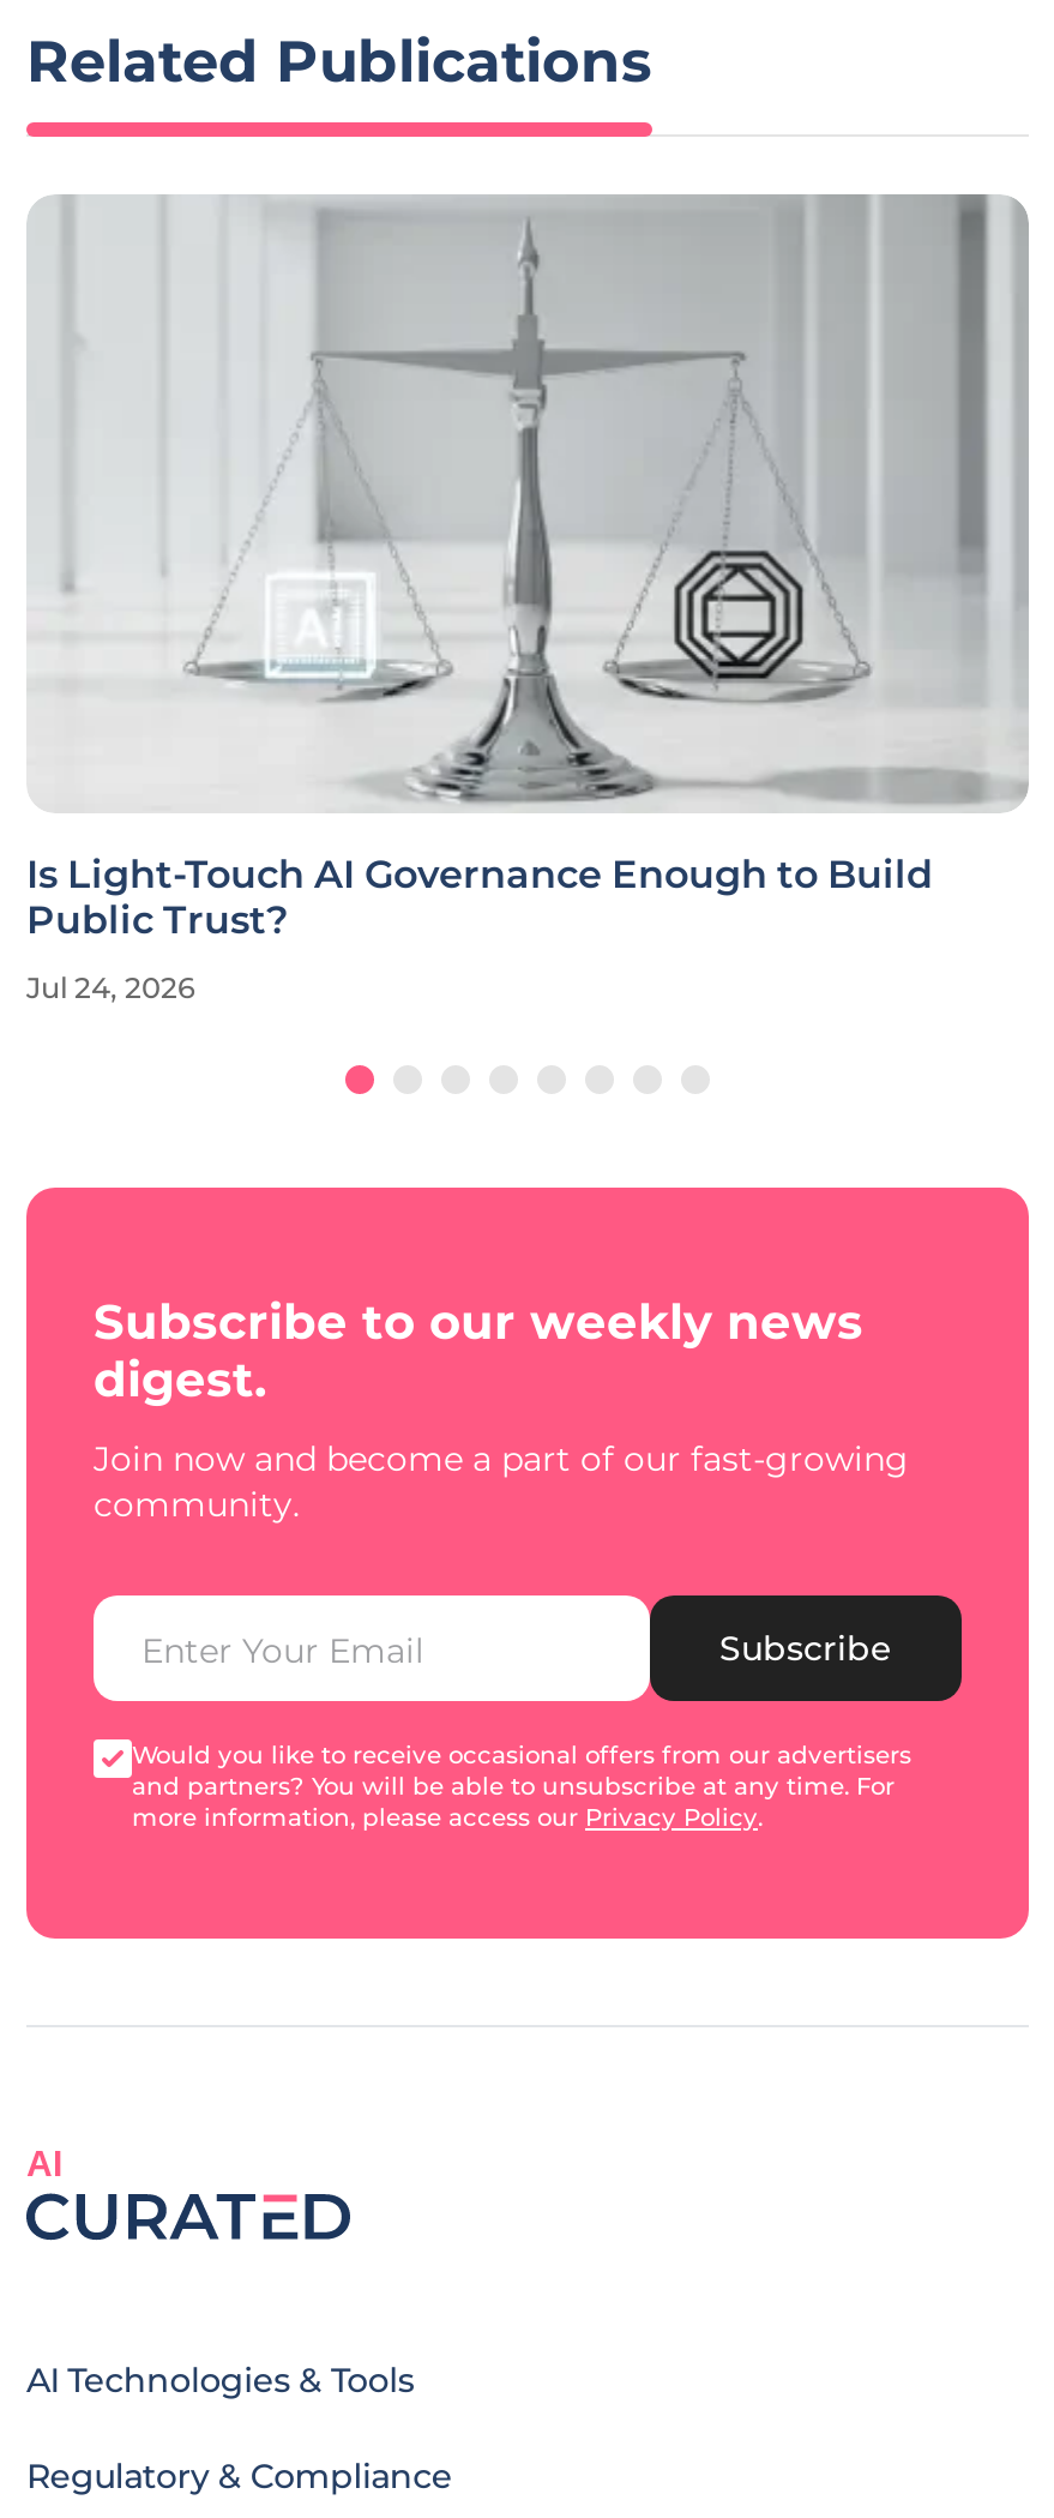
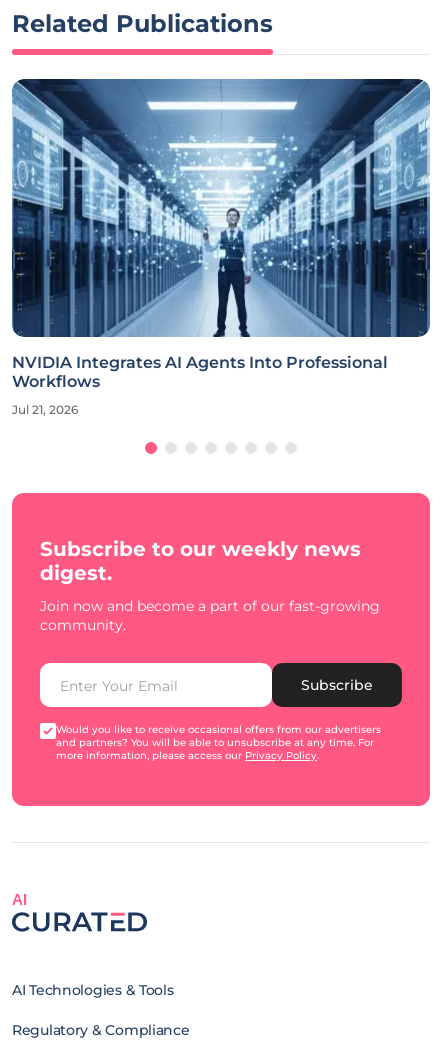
- [image]
- Is Light-Touch AI Governance Enough to Build
- Public Trust?
+ [image]
+ NVIDIA Integrates AI Agents Into Professional
+ Workflows

- Jul 24, 2026
+ Jul 21, 2026
